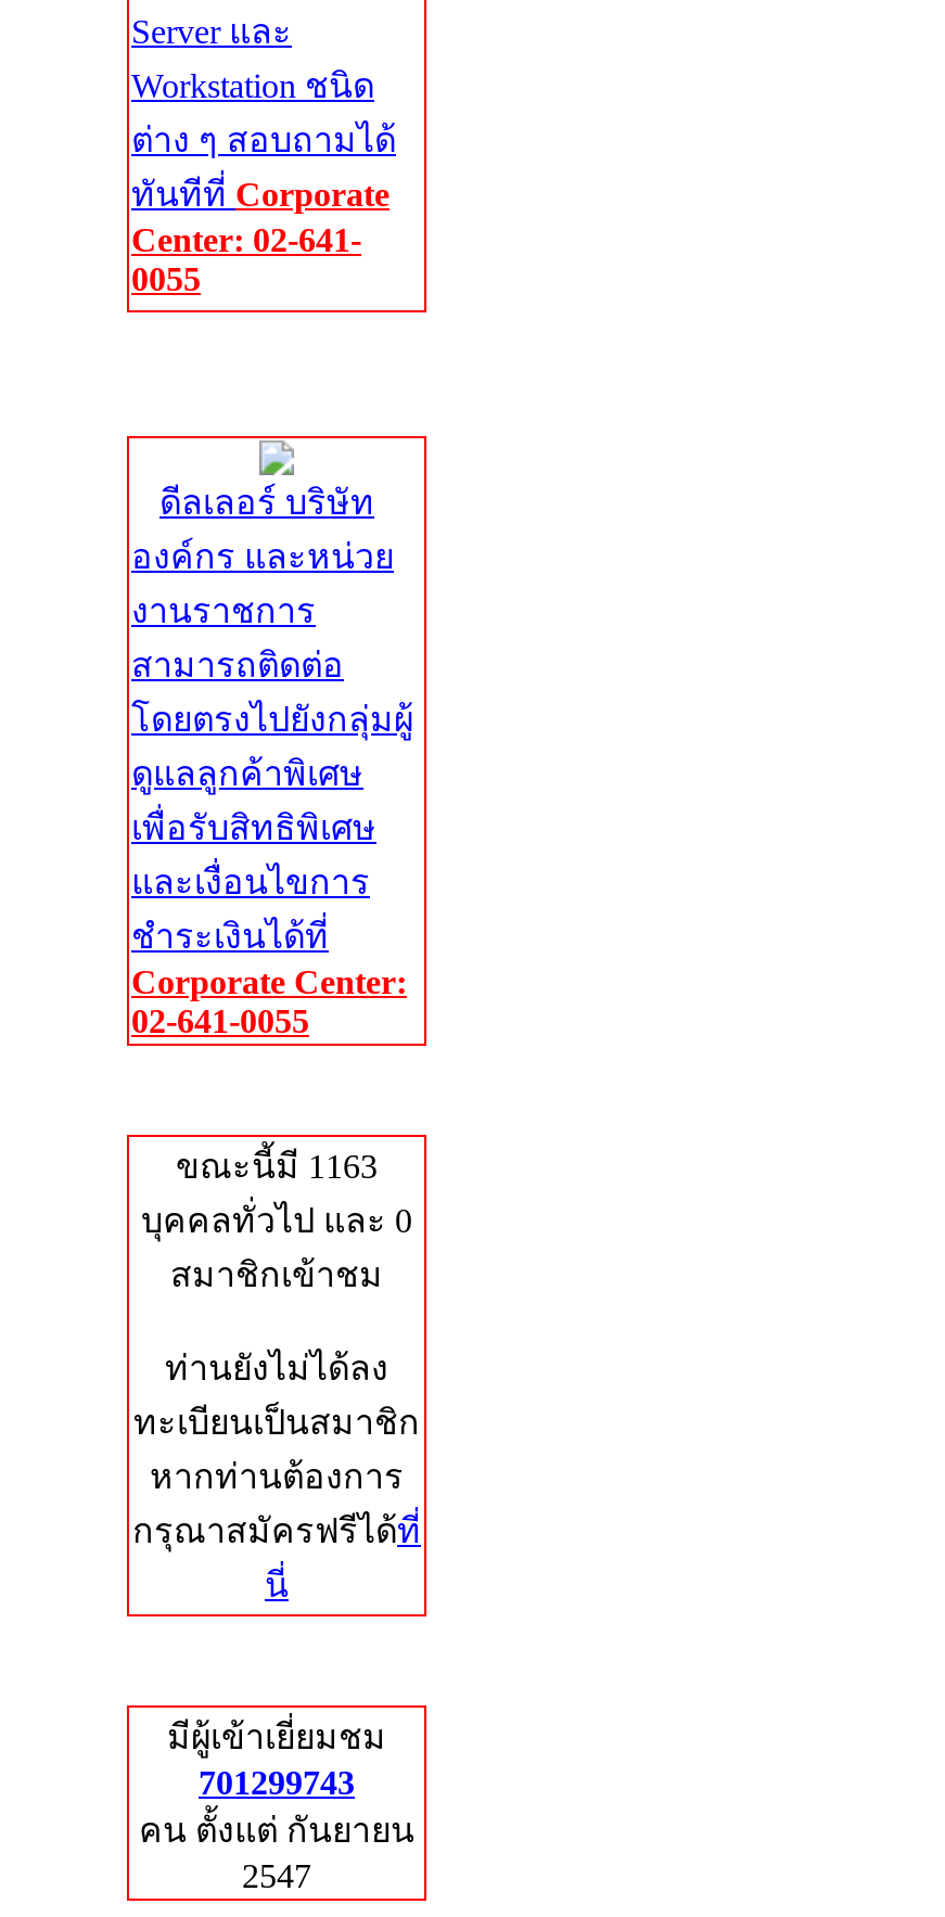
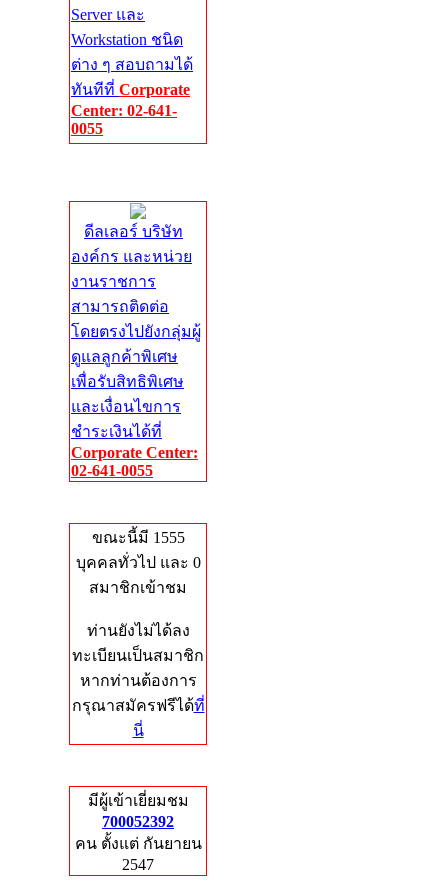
- ขณะนี้มี 1163
+ ขณะนี้มี 1555

- 701299743
+ 700052392
